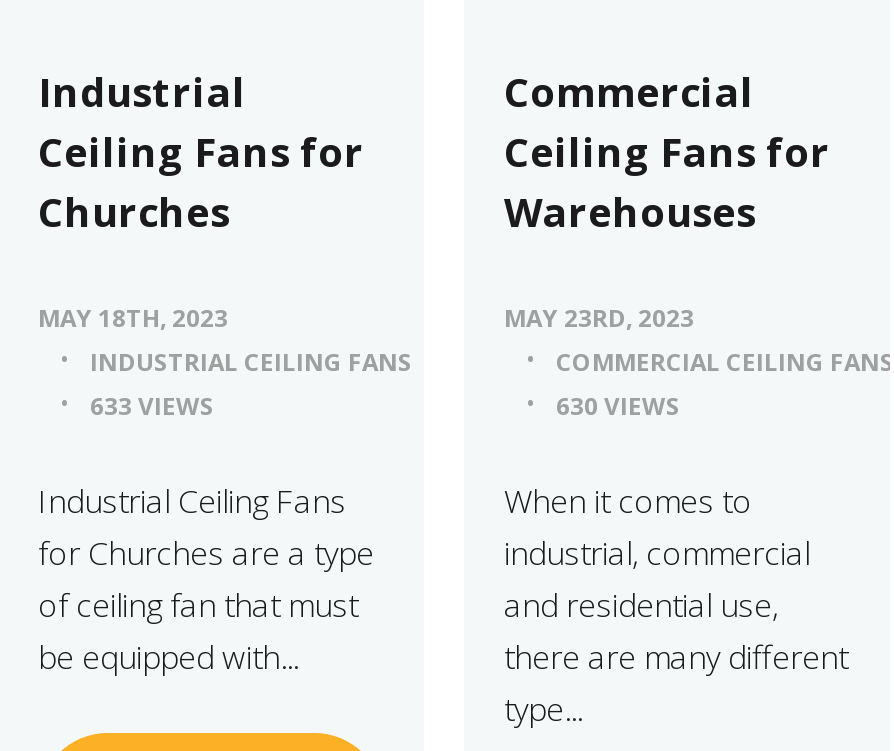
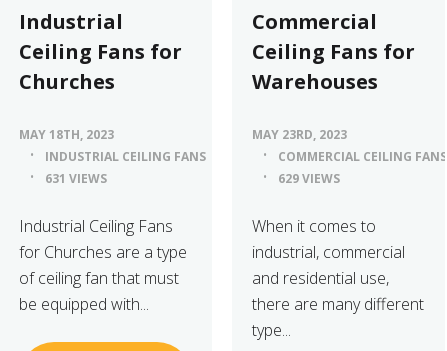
- 633 VIEWS
+ 631 VIEWS

- 630 VIEWS
+ 629 VIEWS
